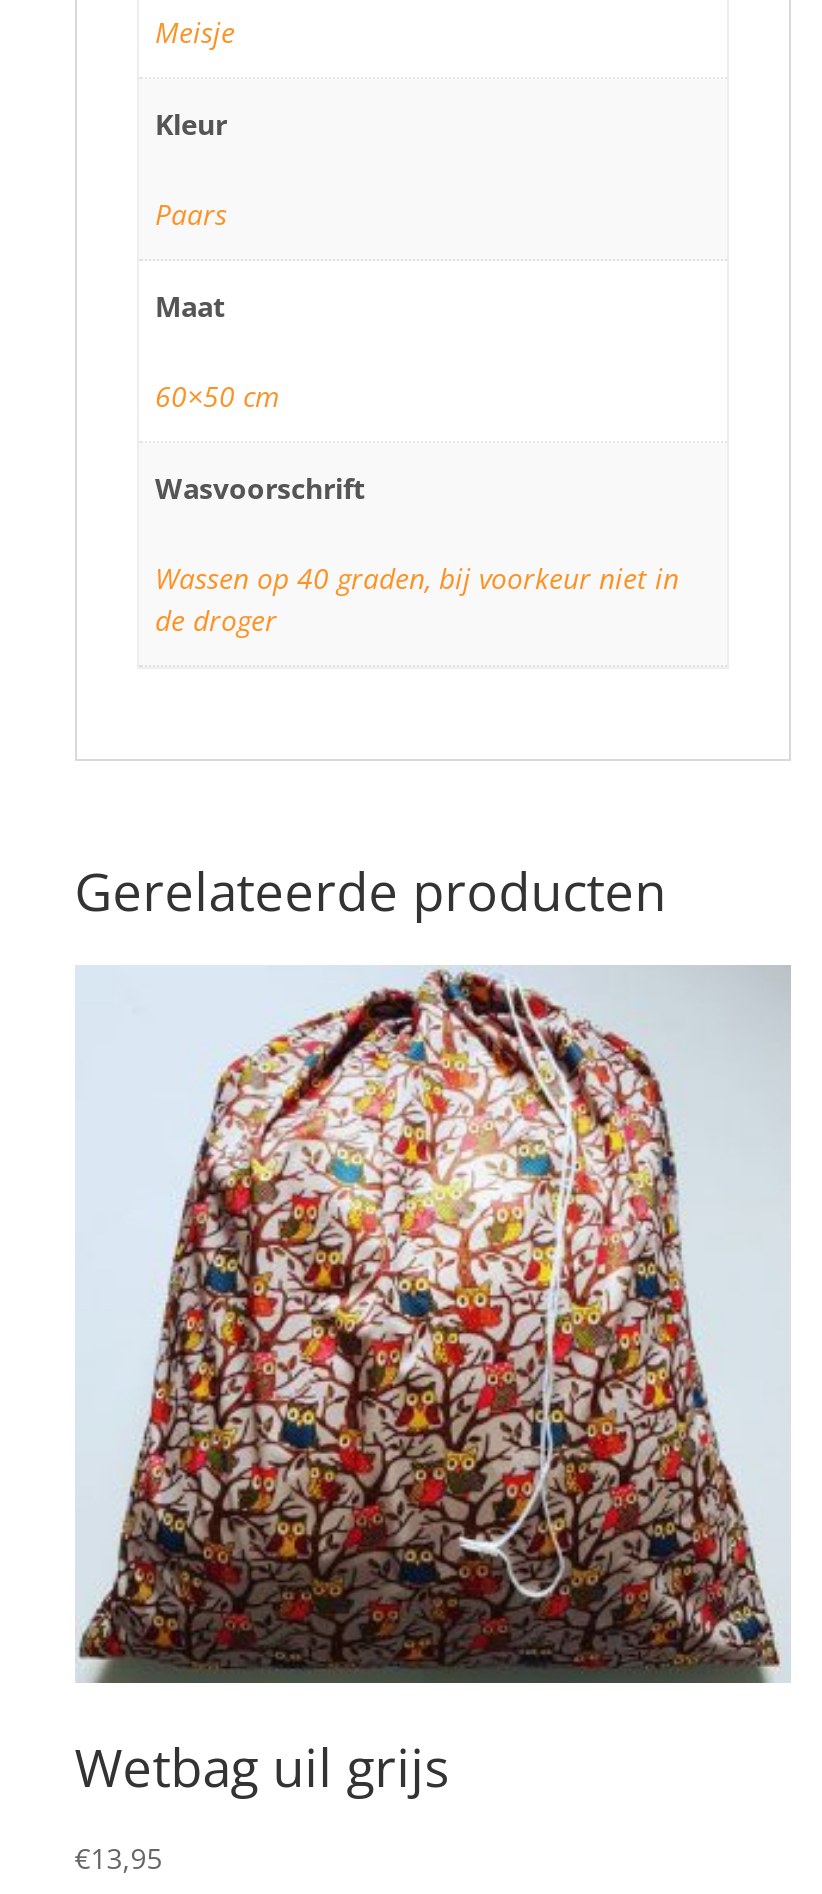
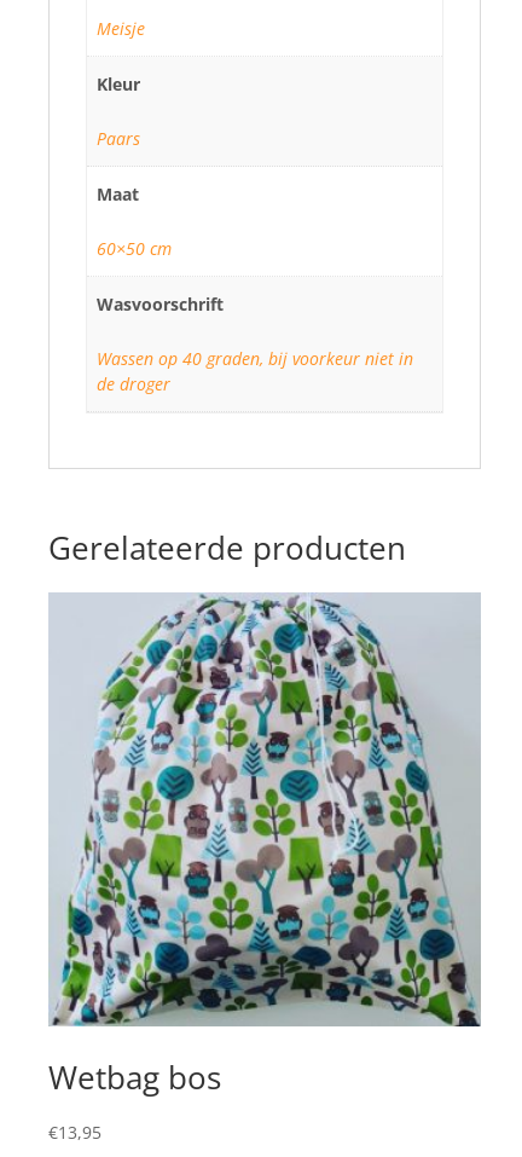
- [image]
- Wetbag uil grijs
+ [image]
+ Wetbag bos
